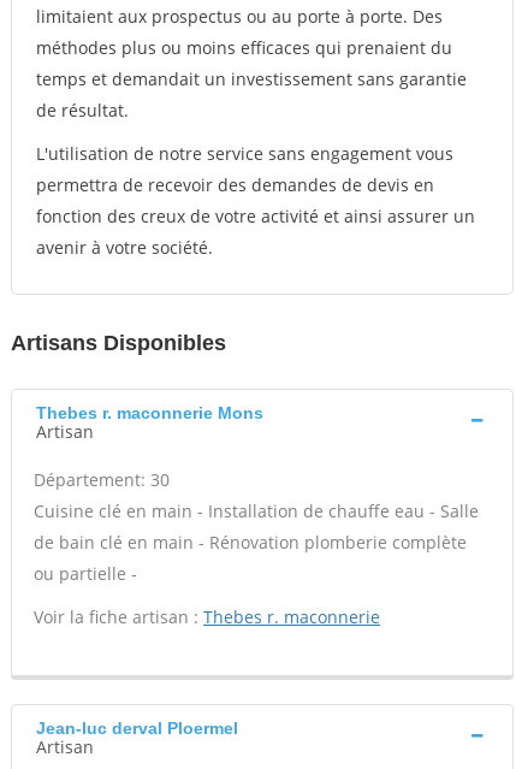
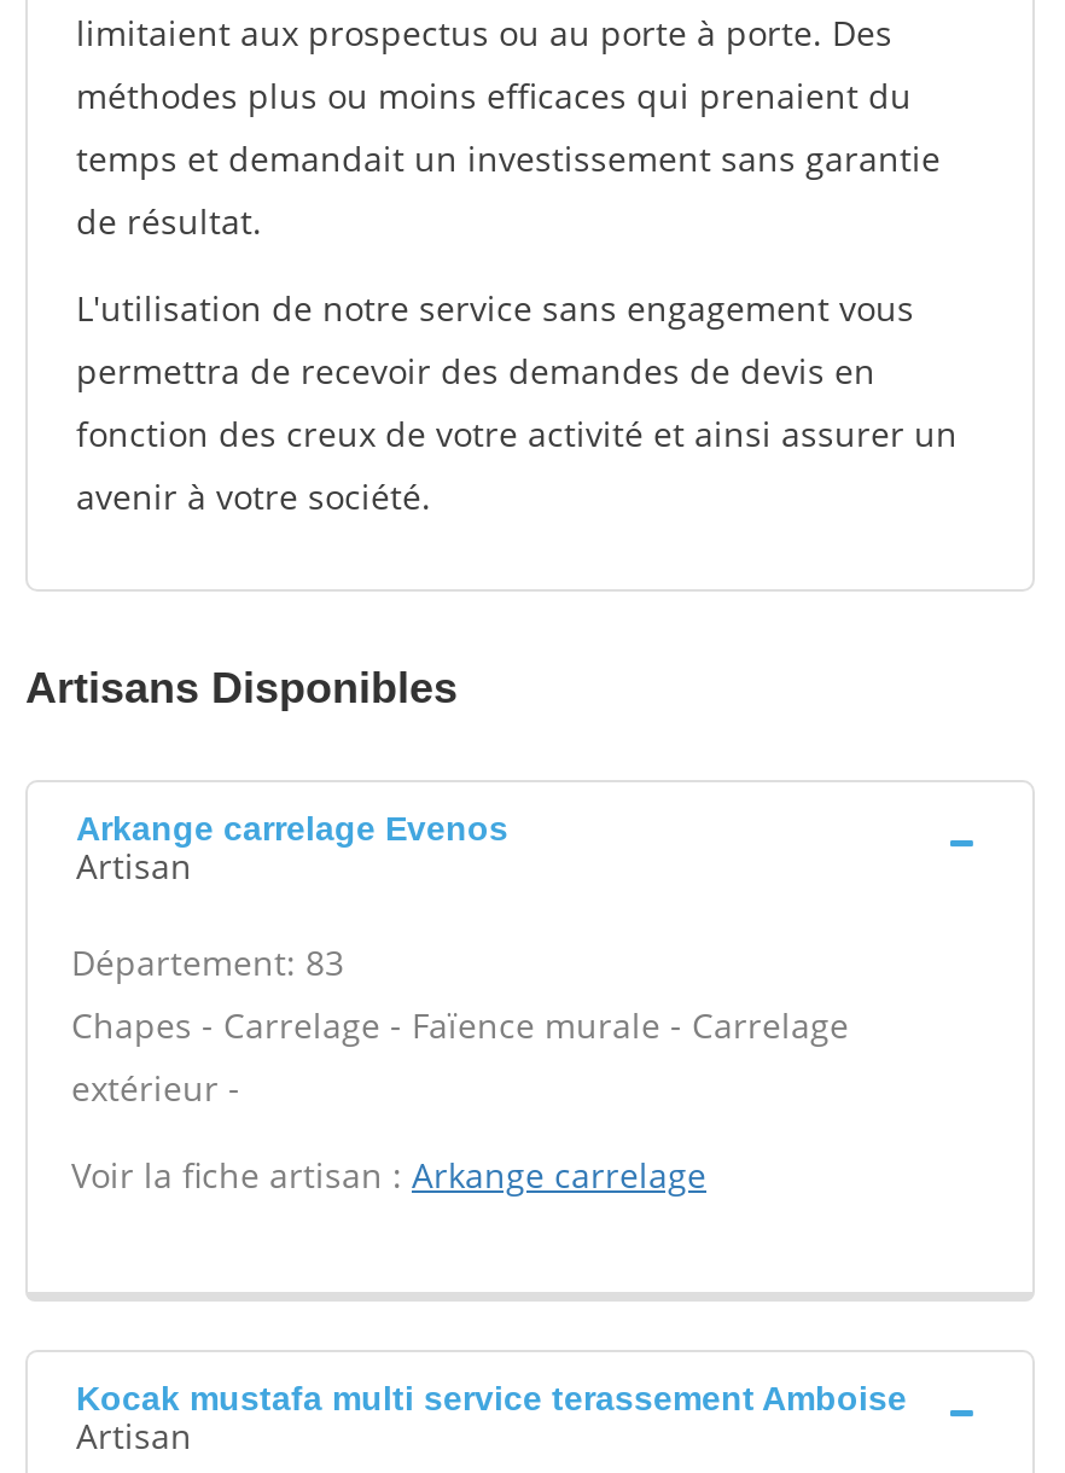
- Thebes r. maconnerie Mons
+ Arkange carrelage Evenos

- Département: 30
- Cuisine clé en main - Installation de chauffe eau - Salle
- de bain clé en main - Rénovation plomberie complète
- ou partielle -
+ Département: 83
+ Chapes - Carrelage - Faïence murale - Carrelage
+ extérieur -

- Voir la fiche artisan : Thebes r. maconnerie
+ Voir la fiche artisan : Arkange carrelage

- Jean-luc derval Ploermel
+ Kocak mustafa multi service terassement Amboise
